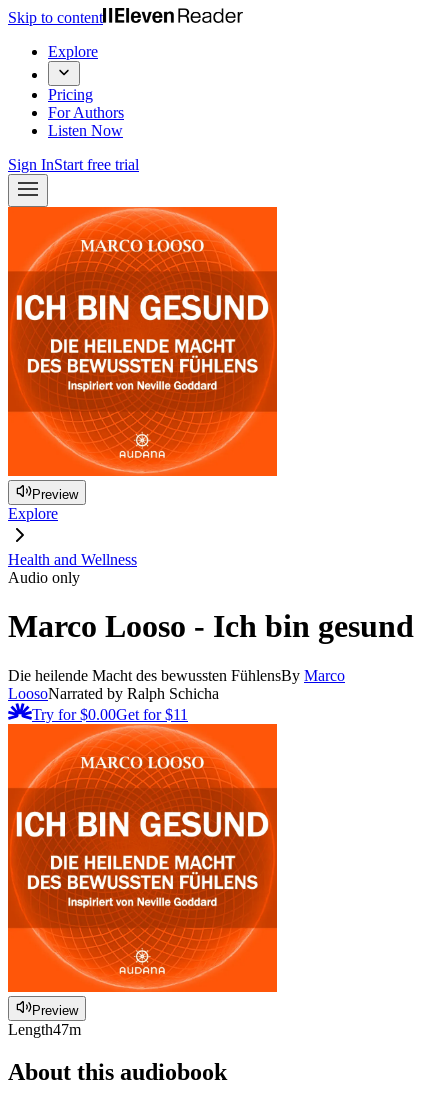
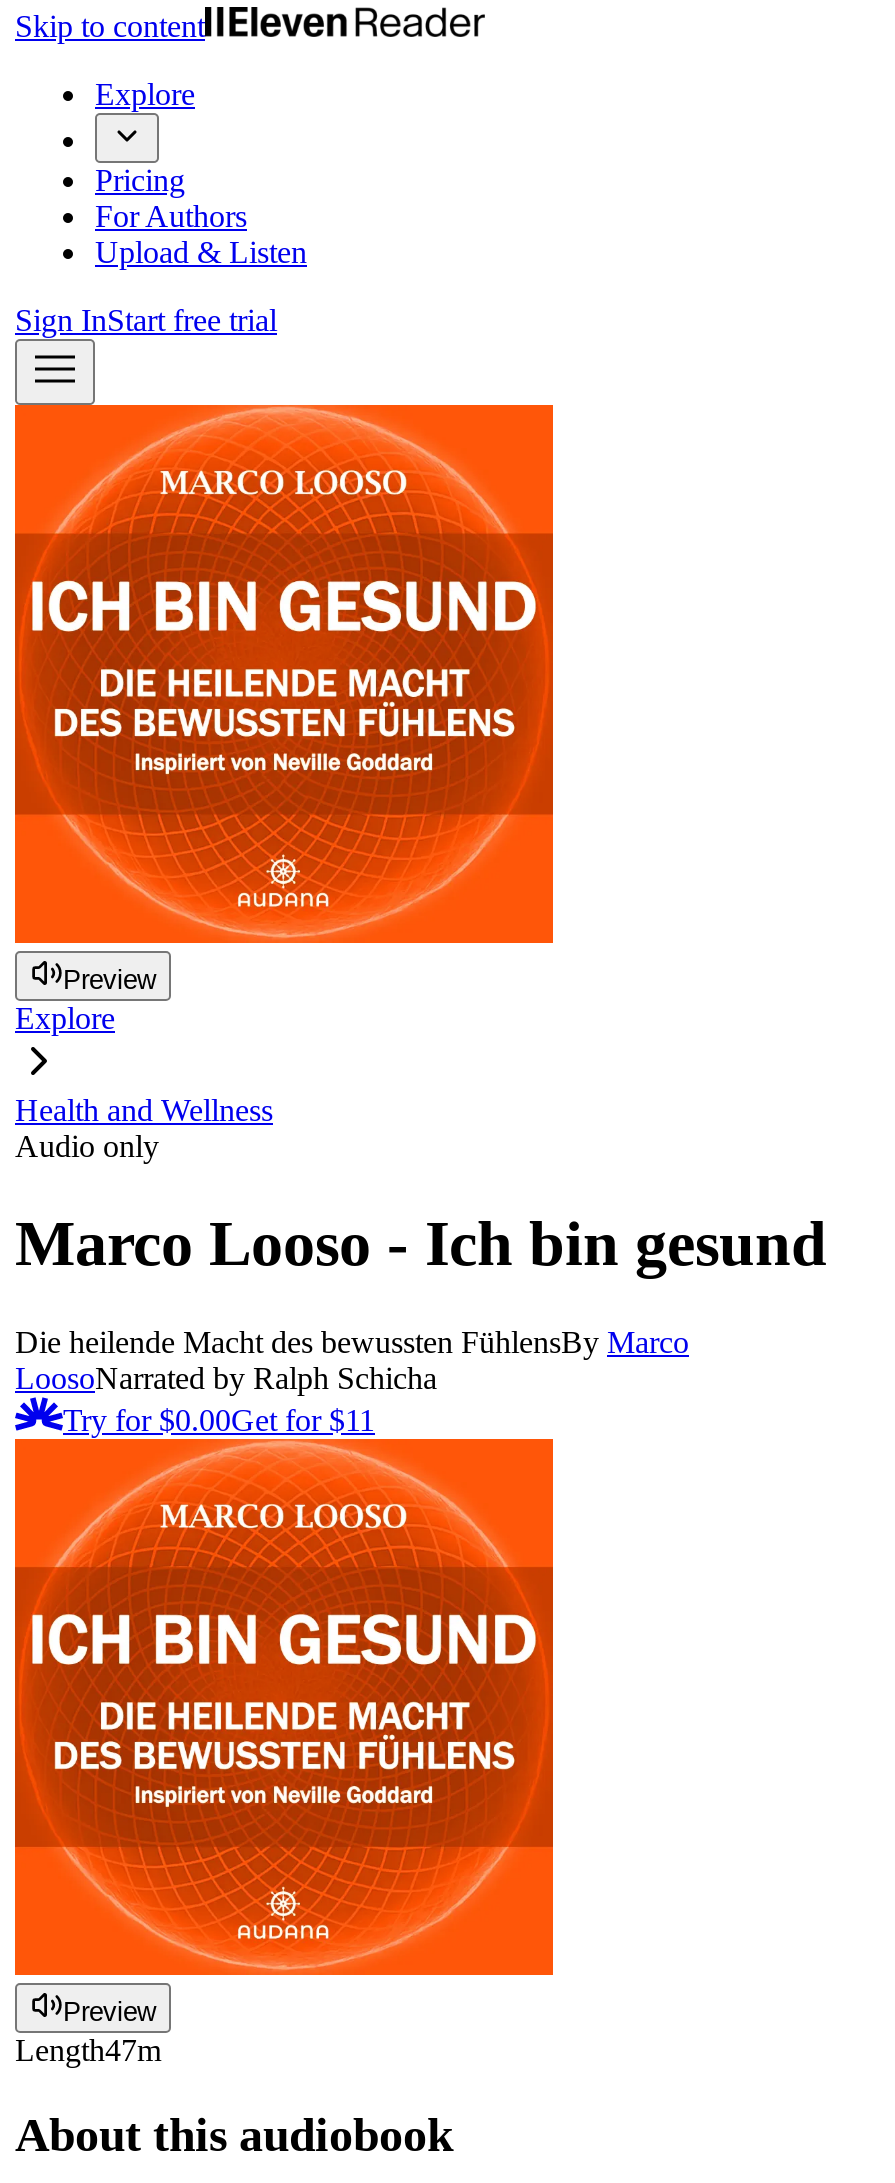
- Listen Now
+ Upload & Listen
